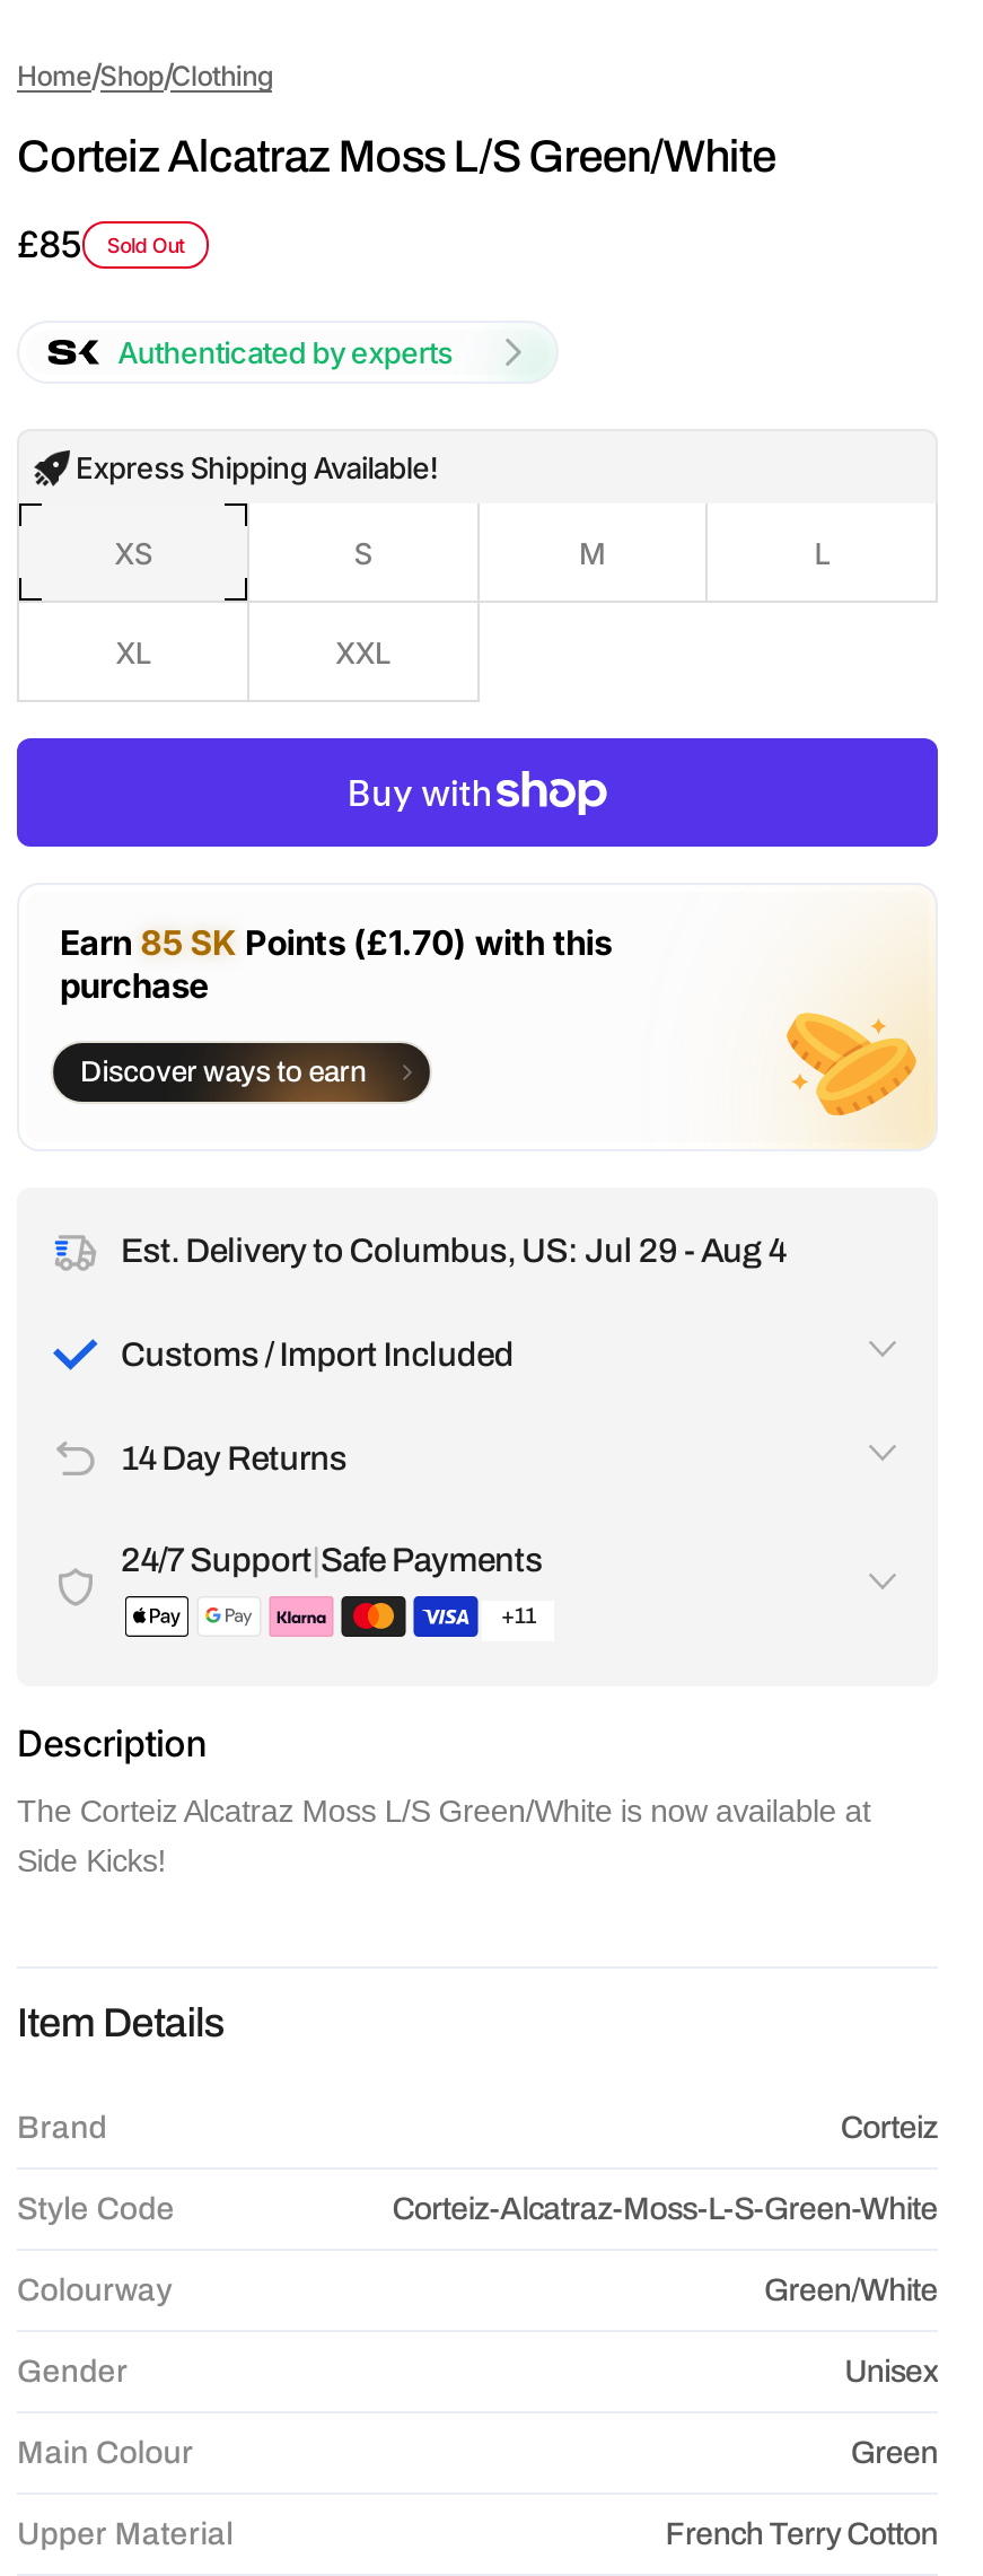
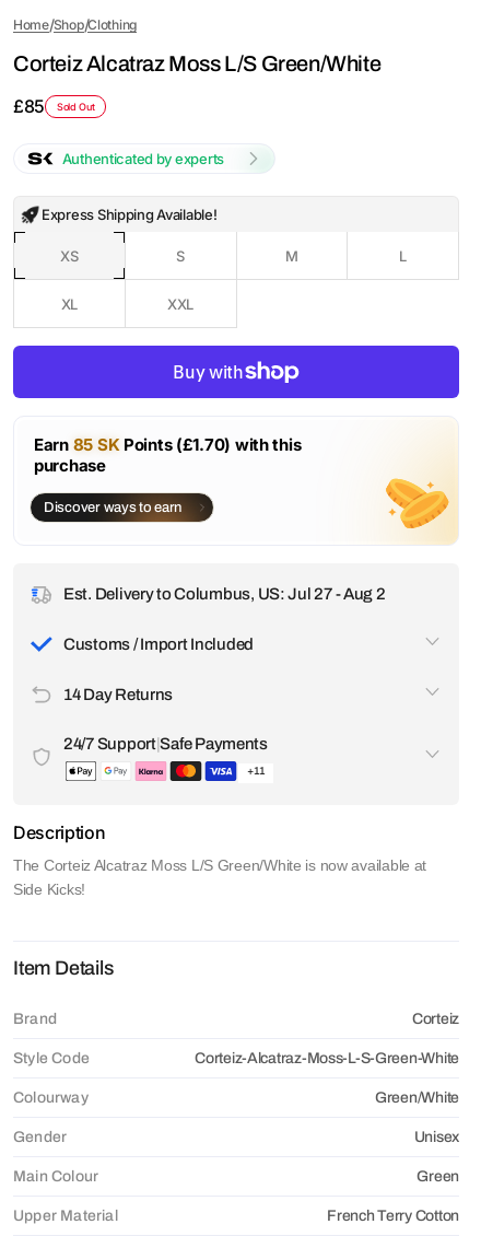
- Est. Delivery to Columbus, US: Jul 29 - Aug 4
+ Est. Delivery to Columbus, US: Jul 27 - Aug 2
